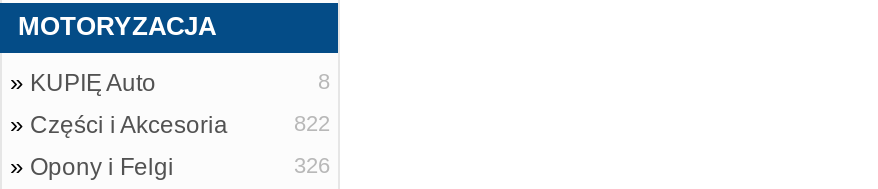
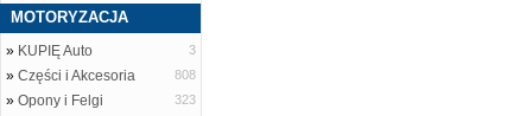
- 8
+ 3

- 822
+ 808

- 326
+ 323
